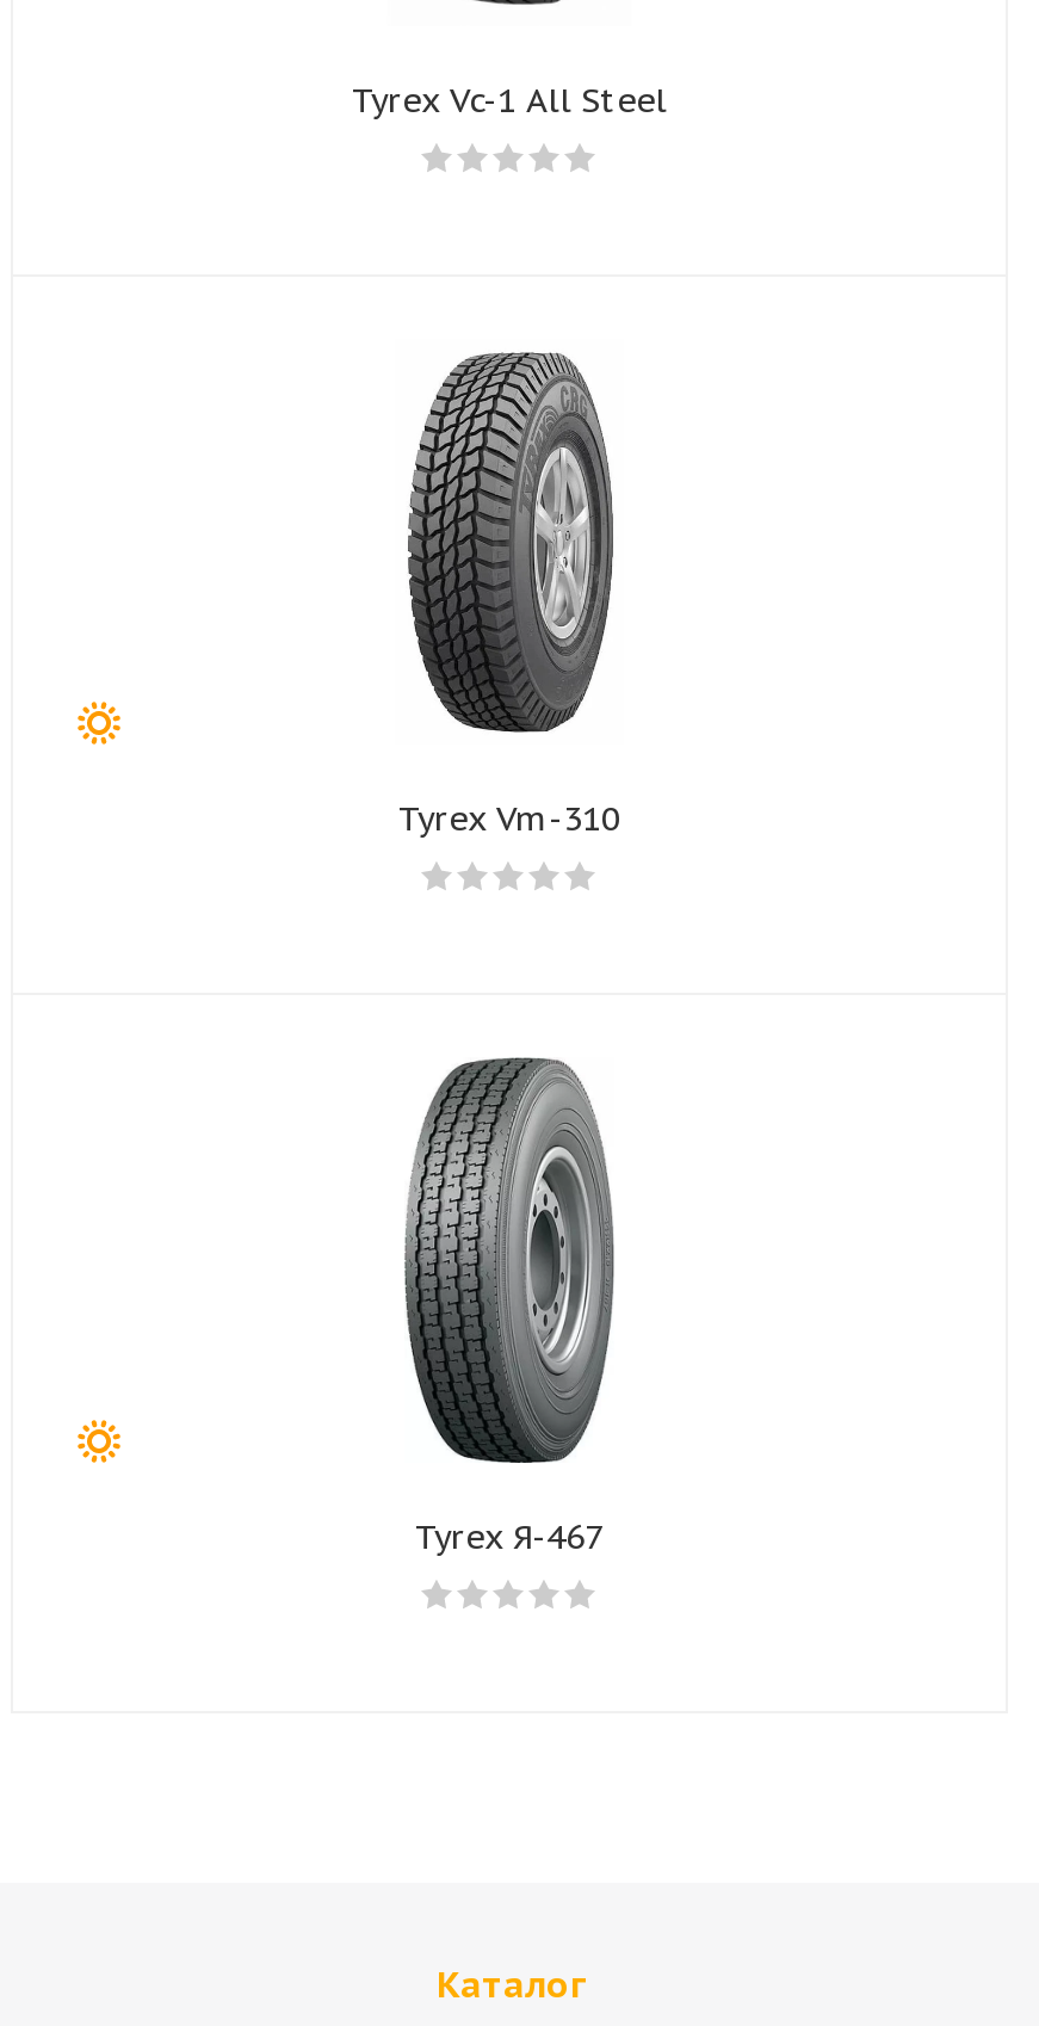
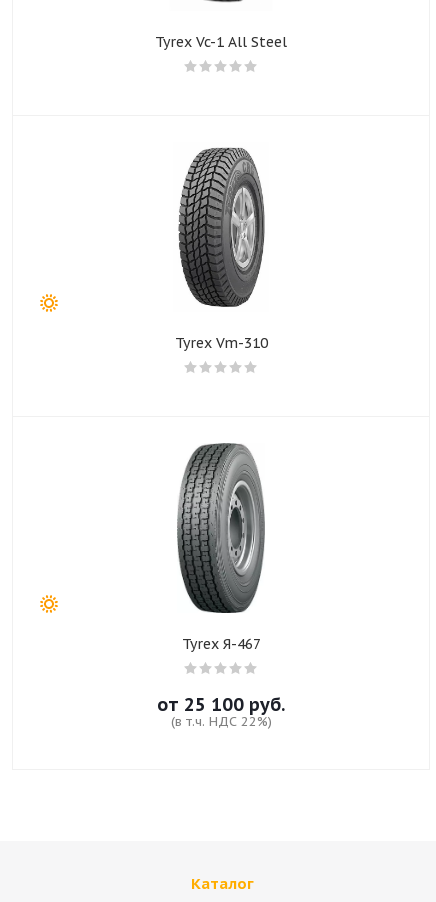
+ от 25 100 руб.
+ (в т.ч. НДС 22%)
